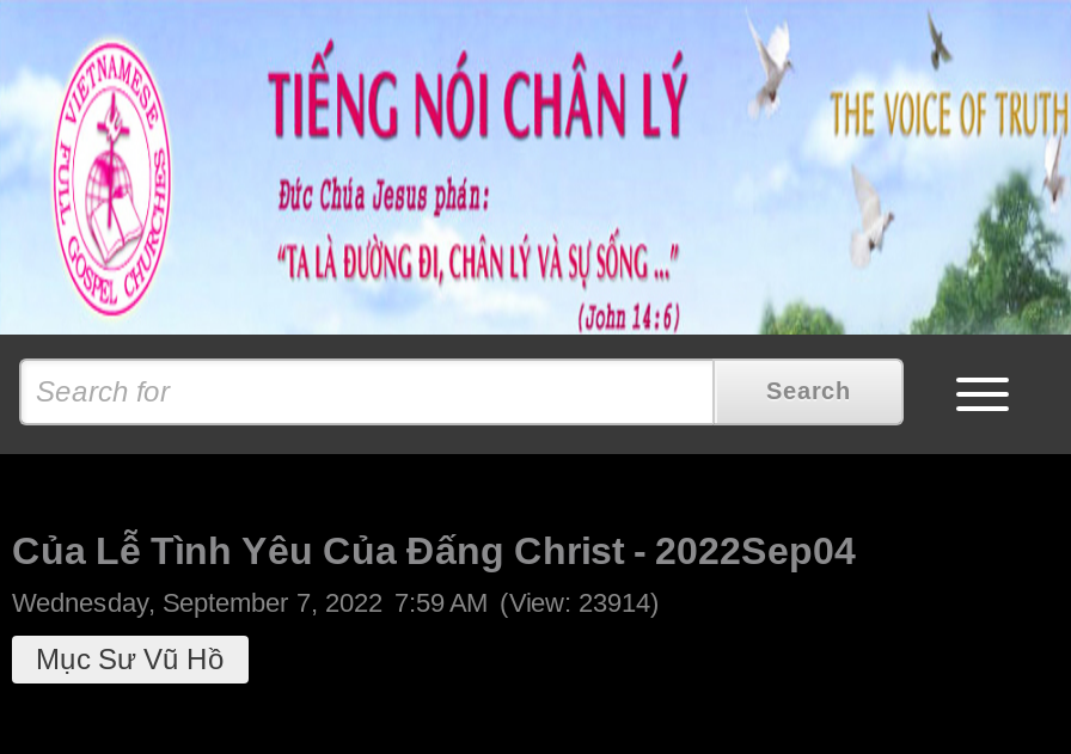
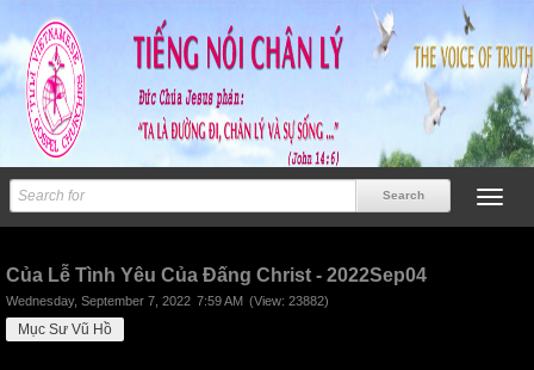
- Wednesday, September 7, 2022 7:59 AM (View: 23914)
+ Wednesday, September 7, 2022 7:59 AM (View: 23882)
